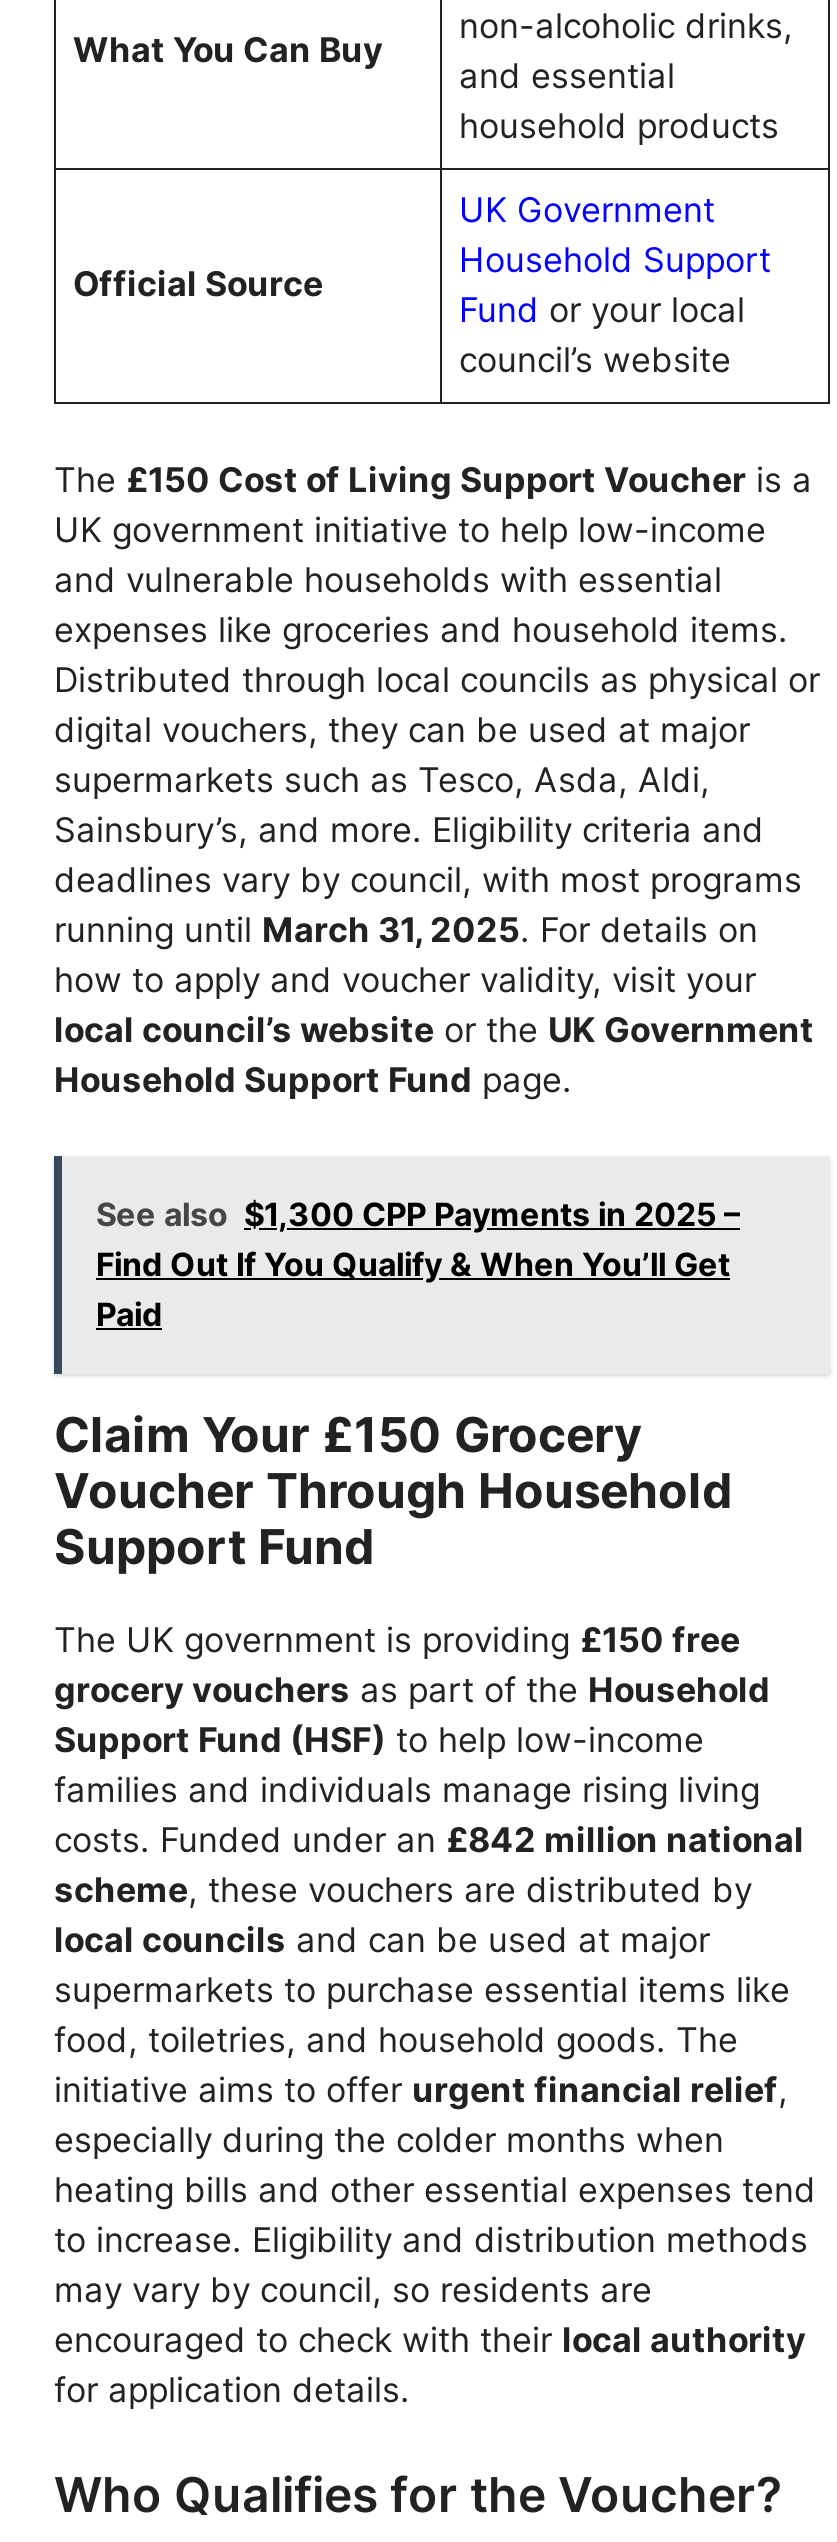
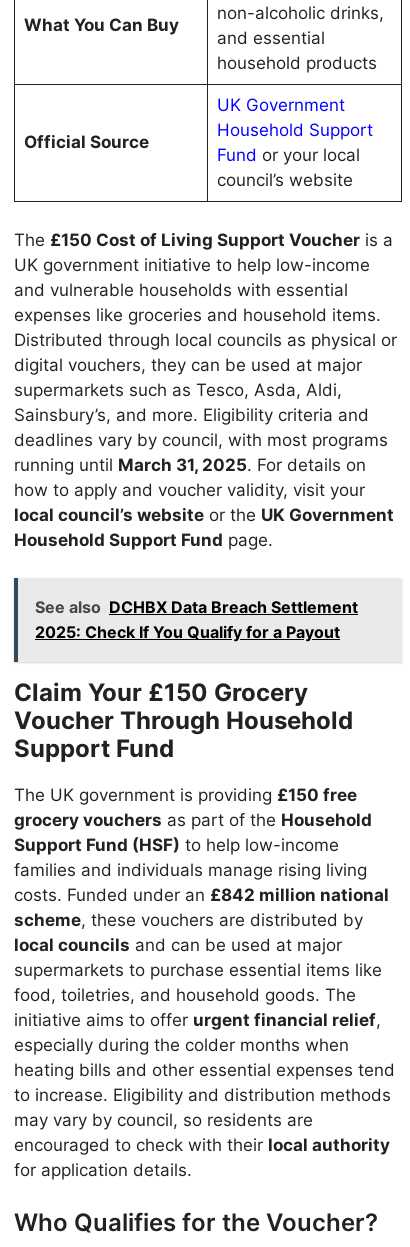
- See also $1,300 CPP Payments in 2025 –
- Find Out If You Qualify & When You’ll Get
- Paid
+ See also DCHBX Data Breach Settlement
+ 2025: Check If You Qualify for a Payout
